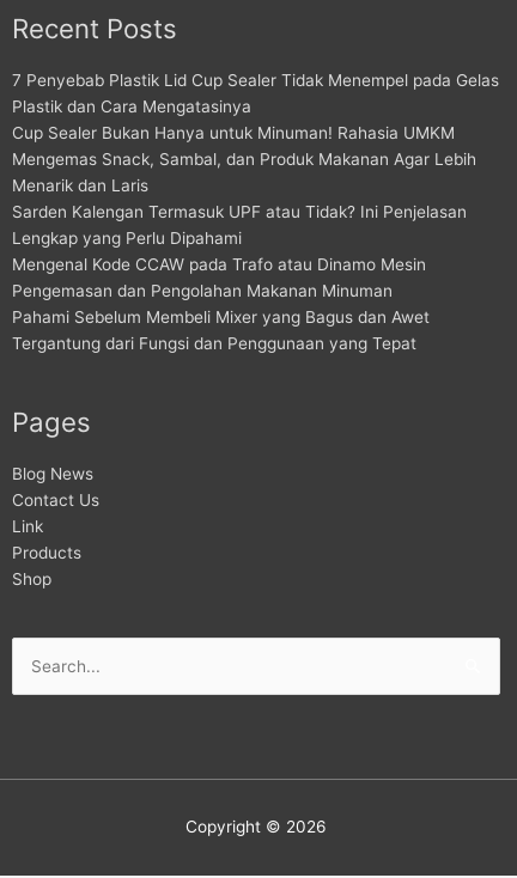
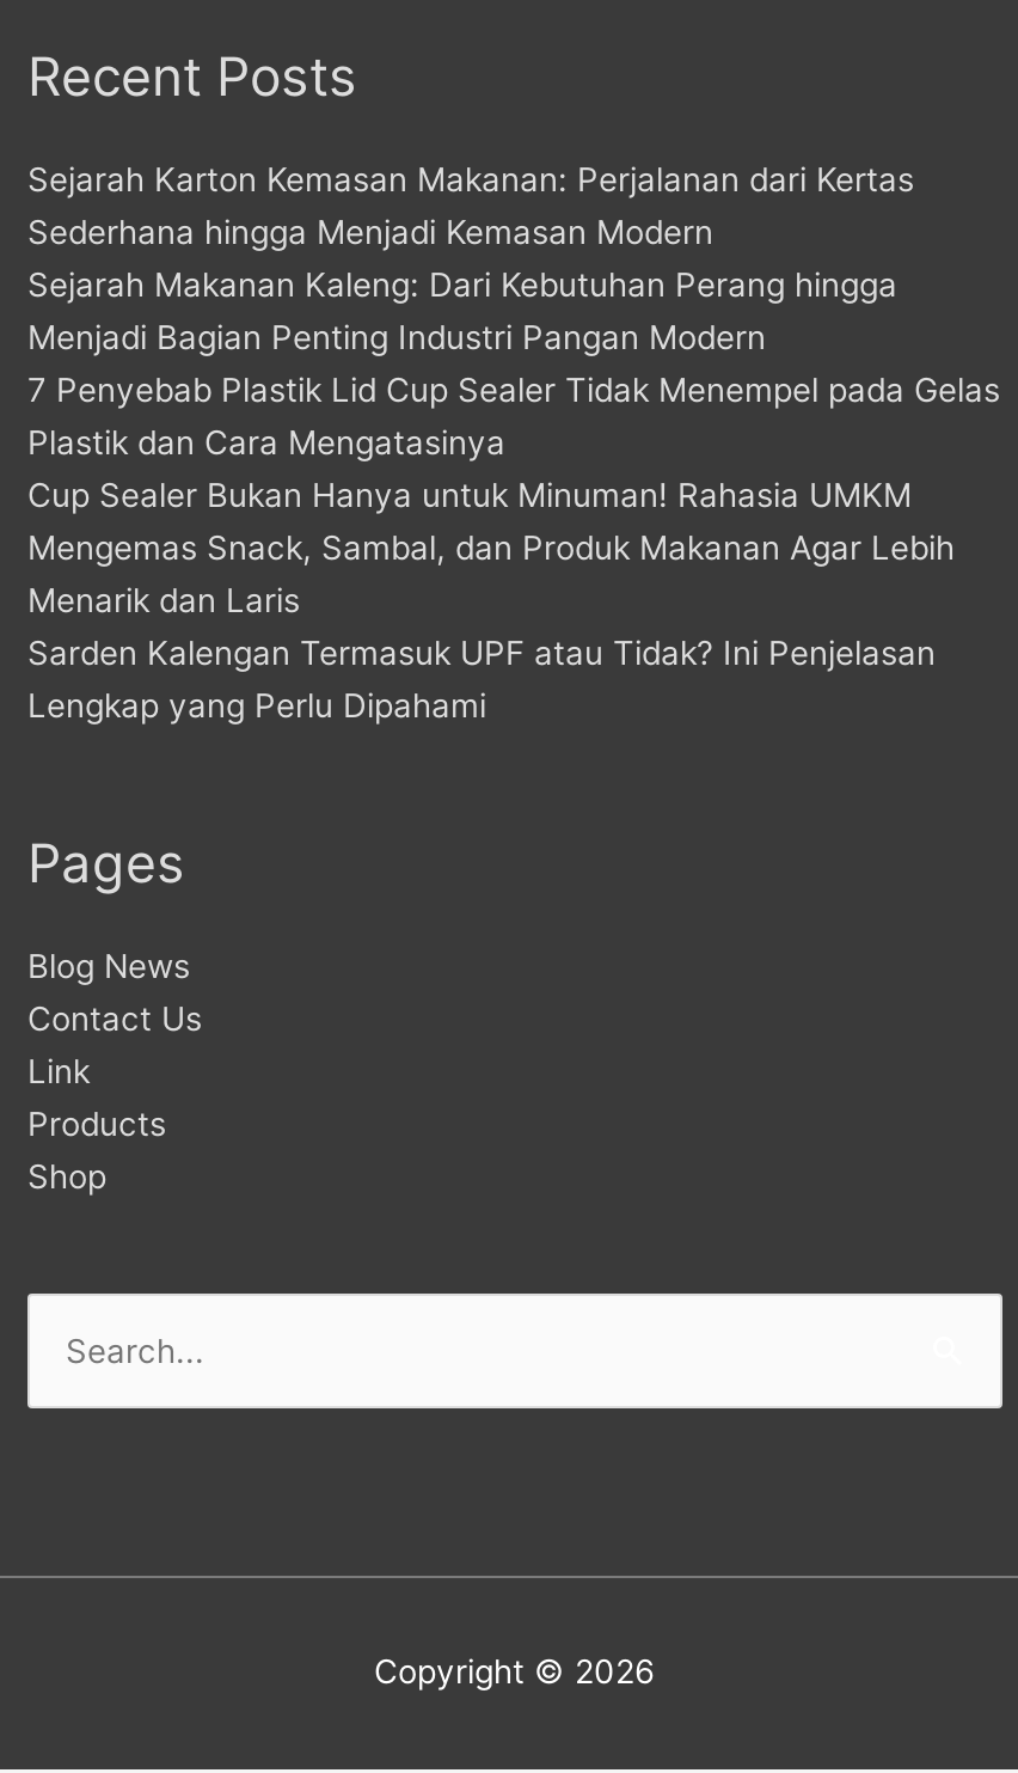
+ Sejarah Karton Kemasan Makanan: Perjalanan dari Kertas
+ Sederhana hingga Menjadi Kemasan Modern
+ Sejarah Makanan Kaleng: Dari Kebutuhan Perang hingga
+ Menjadi Bagian Penting Industri Pangan Modern

moved down: 7 Penyebab Plastik Lid Cup Sealer Tidak Menempel pada Gelas | Plastik dan Cara Mengatasinya | Cup Sealer Bukan Hanya untuk Minuman! Rahasia UMKM | Mengemas Snack, Sambal, dan Produk Makanan Agar Lebih | Menarik dan Laris | Sarden Kalengan Termasuk UPF atau Tidak? Ini Penjelasan | Lengkap yang Perlu Dipahami

- Mengenal Kode CCAW pada Trafo atau Dinamo Mesin
- Pengemasan dan Pengolahan Makanan Minuman
- Pahami Sebelum Membeli Mixer yang Bagus dan Awet
- Tergantung dari Fungsi dan Penggunaan yang Tepat
